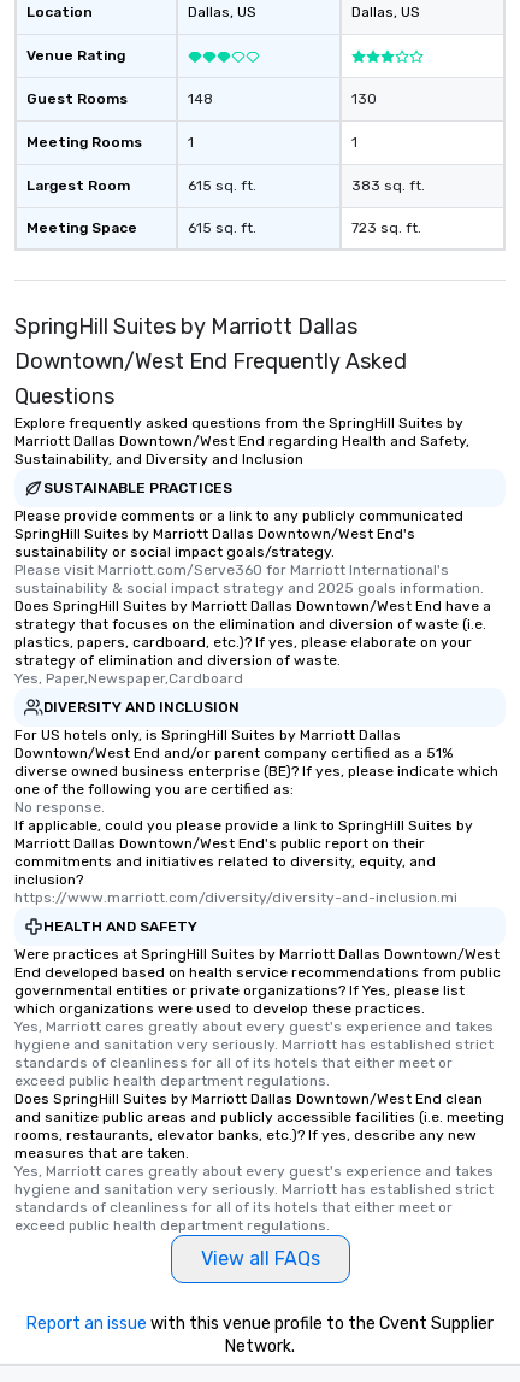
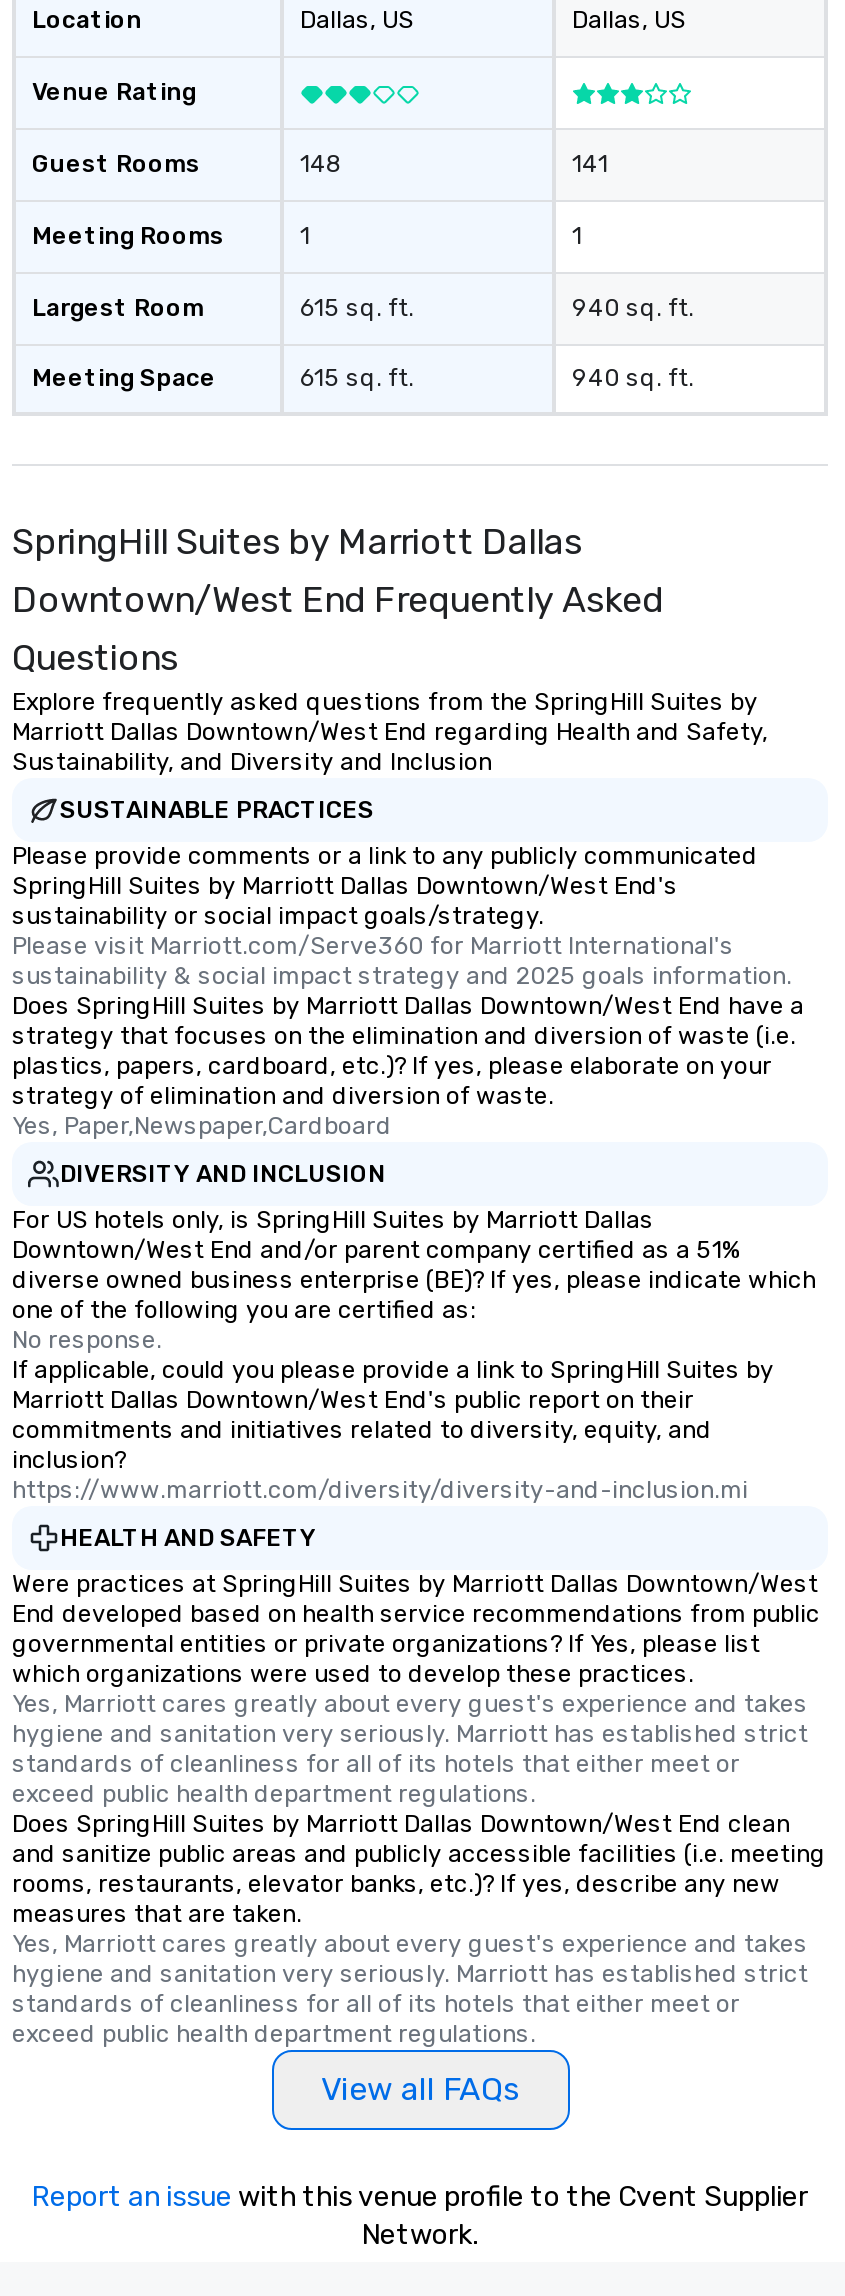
- 130
+ 141

- 383 sq. ft.
+ 940 sq. ft.

- 723 sq. ft.
+ 940 sq. ft.
